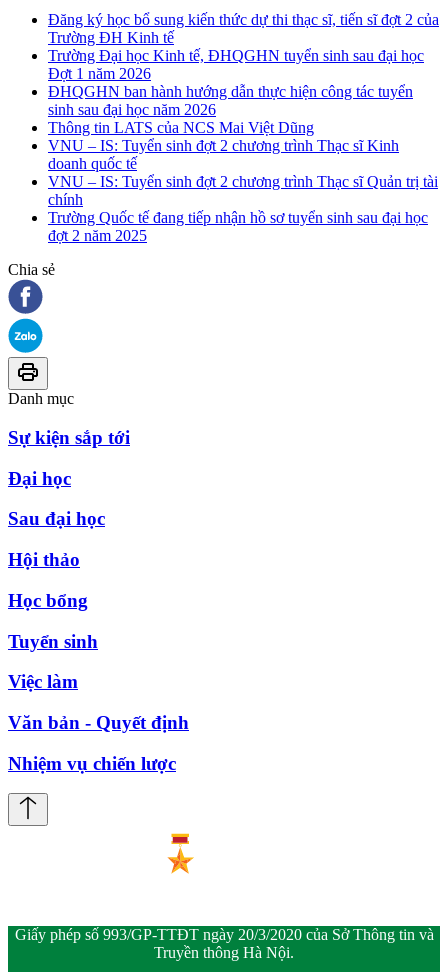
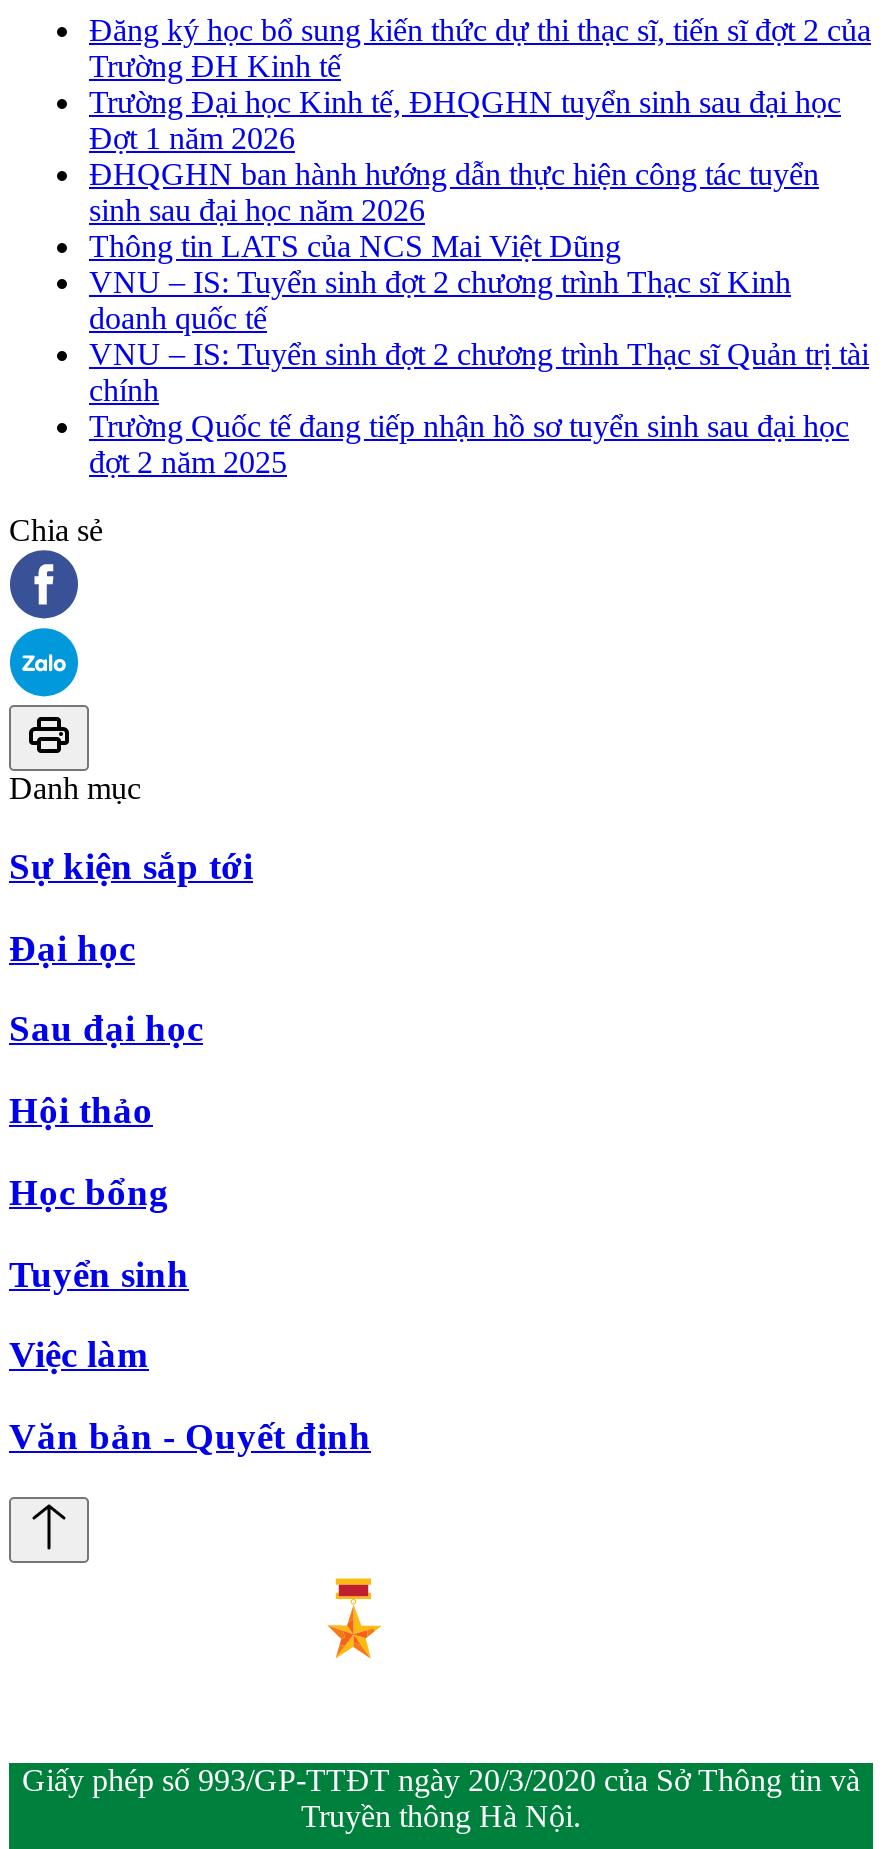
- Nhiệm vụ chiến lược
